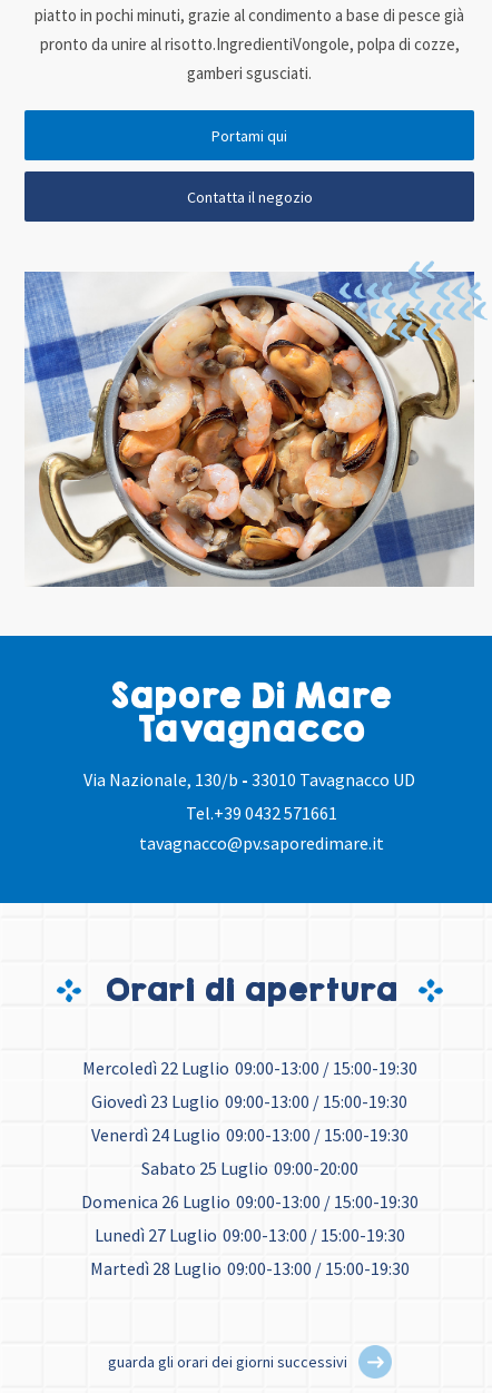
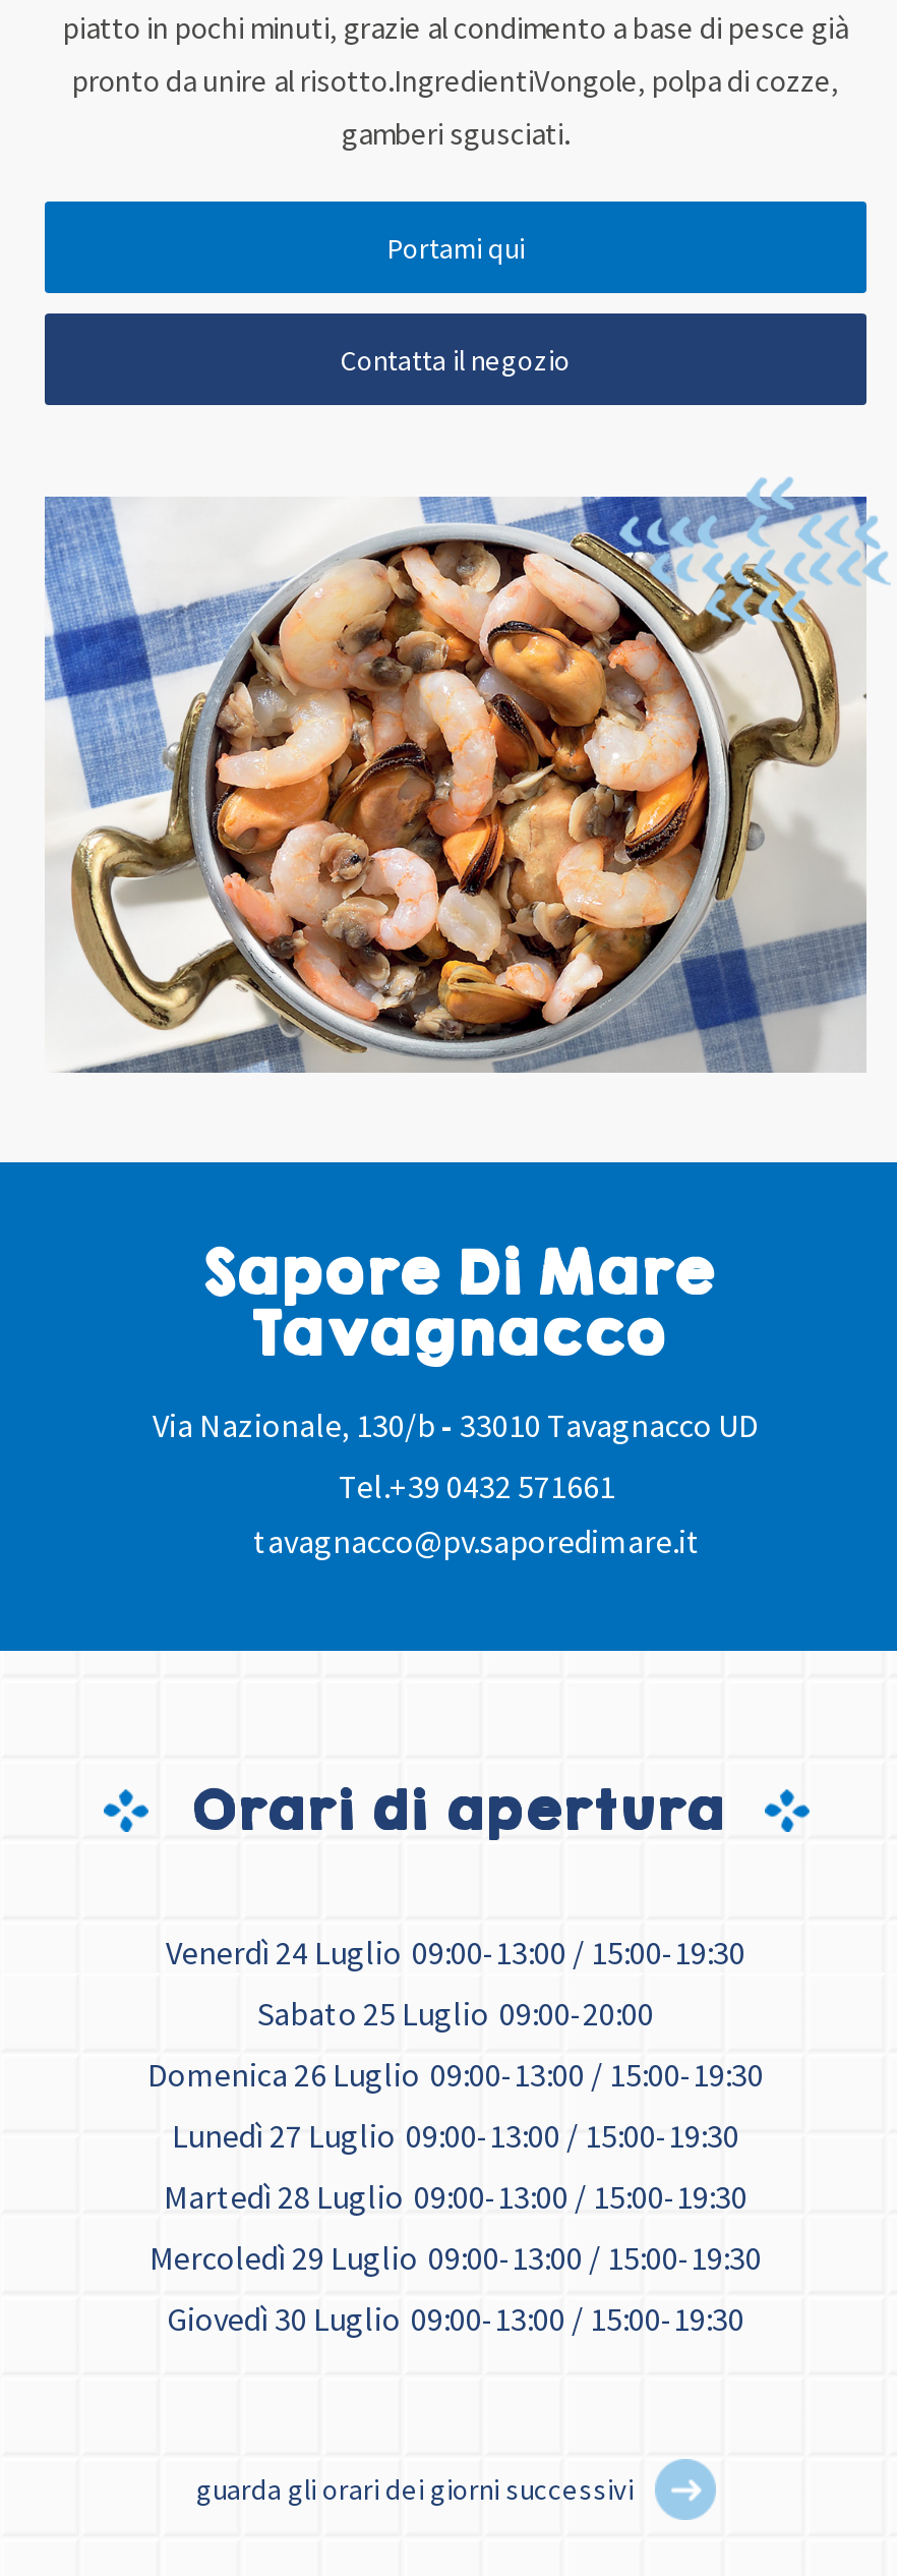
- Mercoledì 22 Luglio 09:00-13:00 / 15:00-19:30
- Giovedì 23 Luglio 09:00-13:00 / 15:00-19:30

moved up: Venerdì 24 Luglio 09:00-13:00 / 15:00-19:30 | Sabato 25 Luglio 09:00-20:00 | Domenica 26 Luglio 09:00-13:00 / 15:00-19:30 | Lunedì 27 Luglio 09:00-13:00 / 15:00-19:30 | Martedì 28 Luglio 09:00-13:00 / 15:00-19:30

+ Mercoledì 29 Luglio 09:00-13:00 / 15:00-19:30
+ Giovedì 30 Luglio 09:00-13:00 / 15:00-19:30
